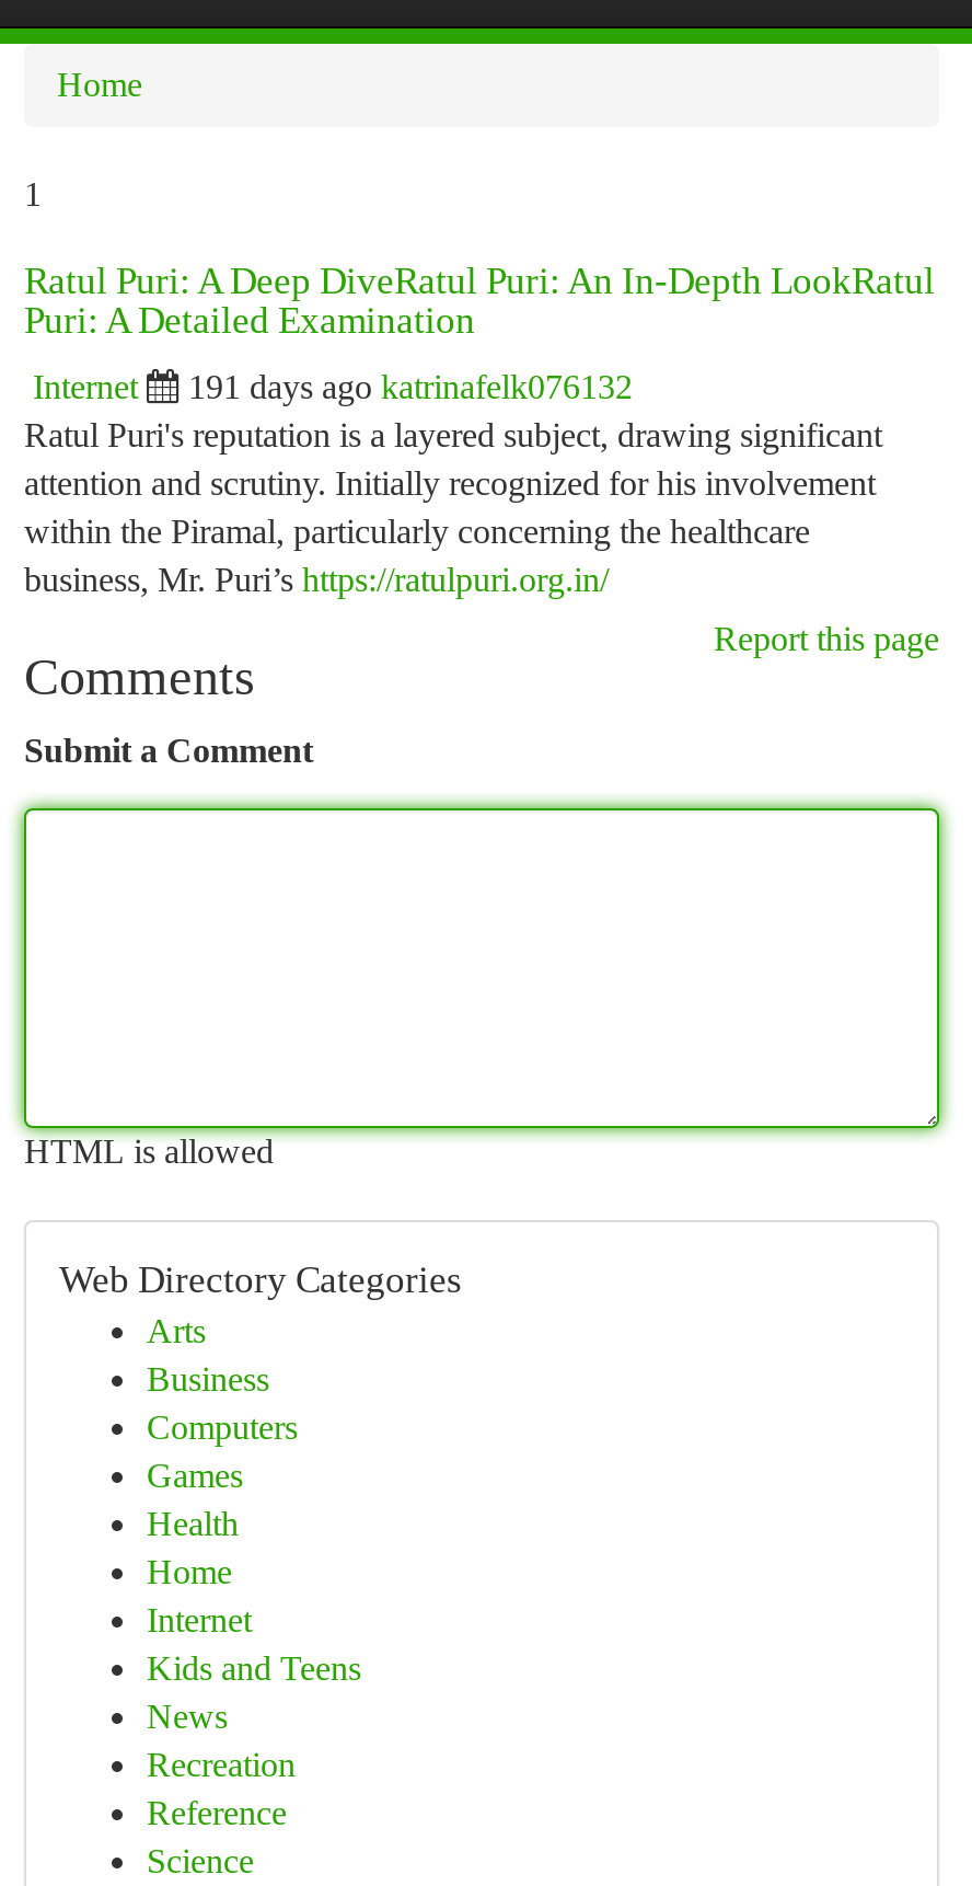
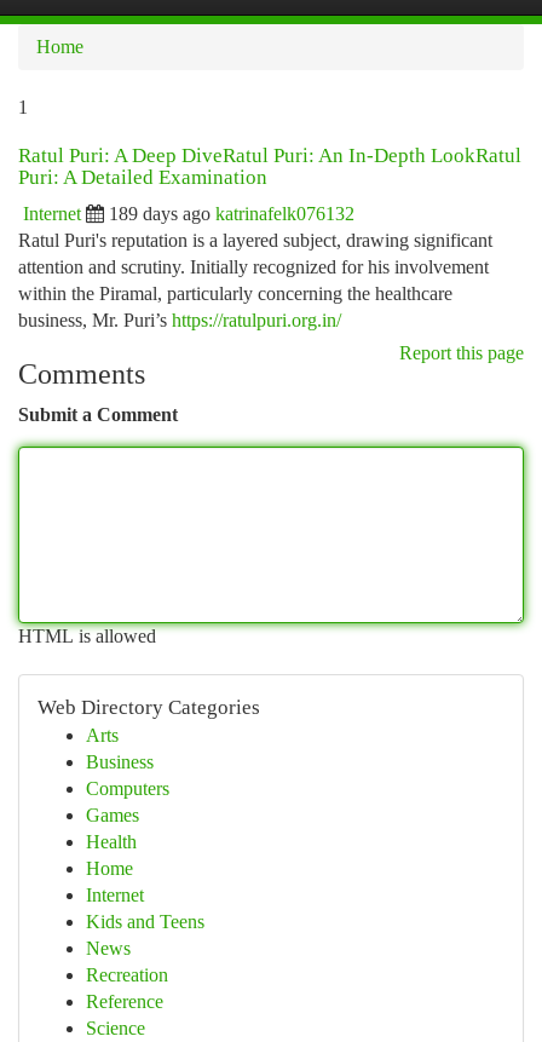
- 191 days ago katrinafelk076132
+ 189 days ago katrinafelk076132
